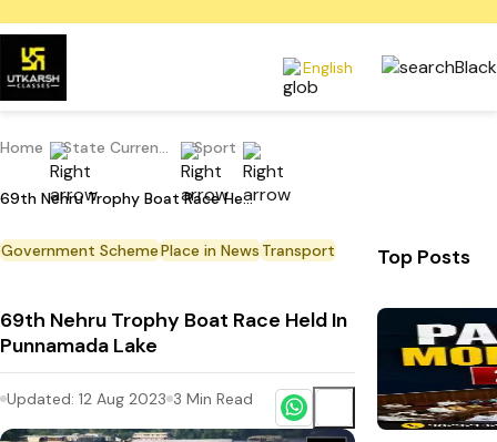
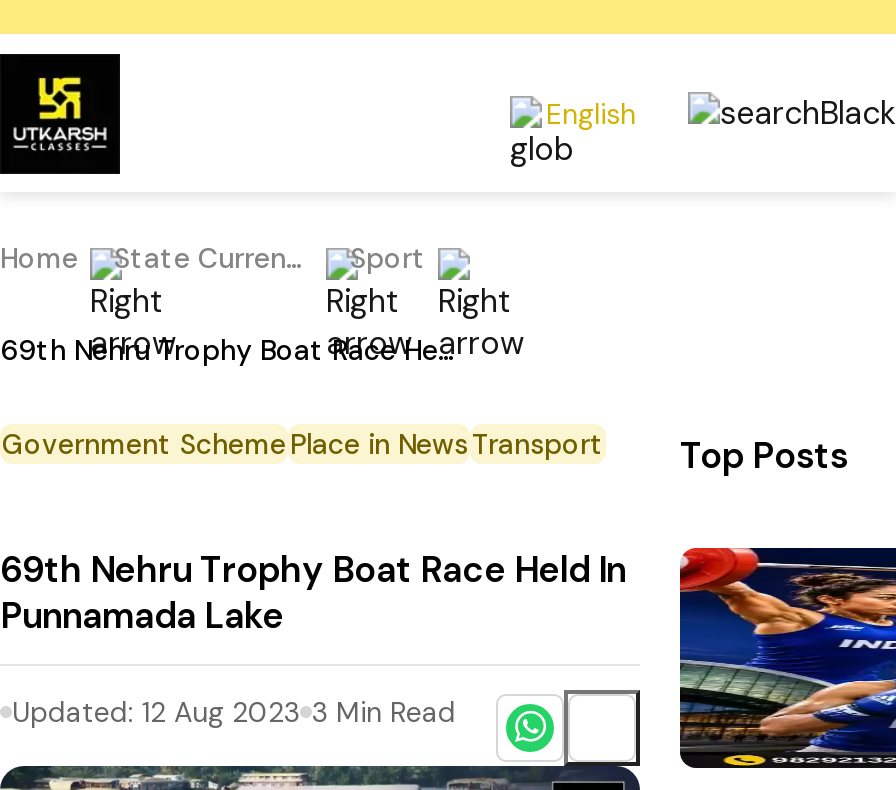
- [image]
+ [image]
